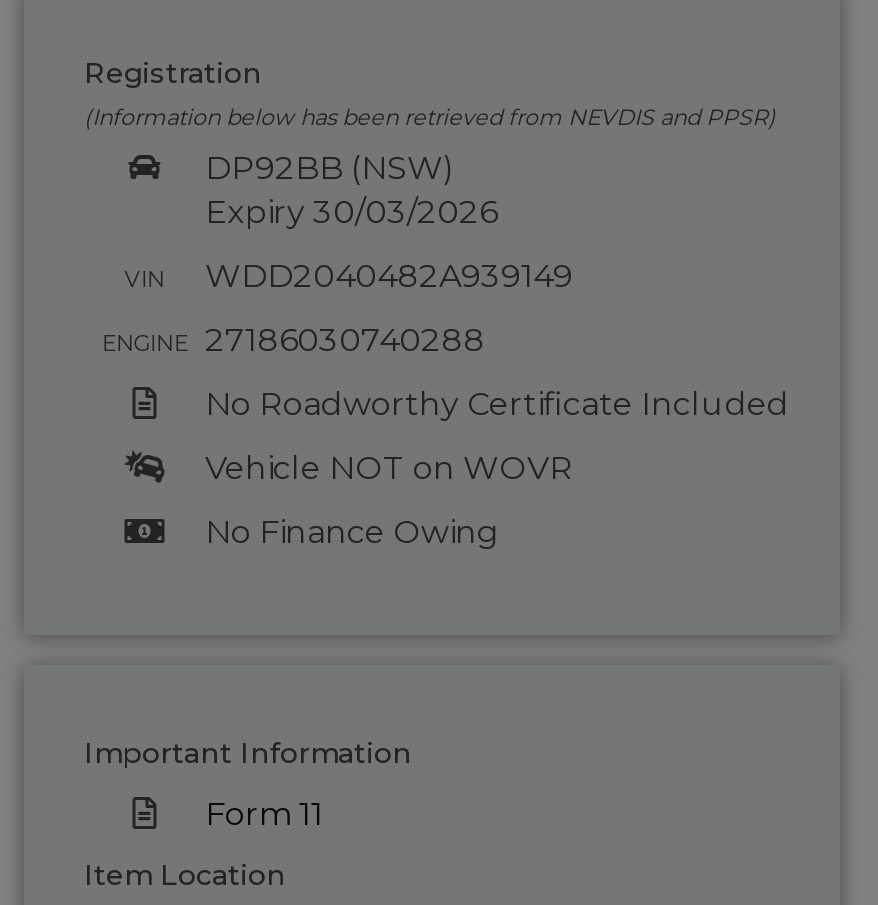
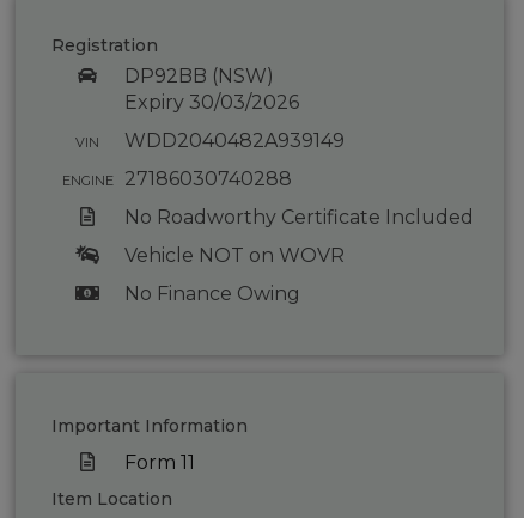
- (Information below has been retrieved from NEVDIS and PPSR)
